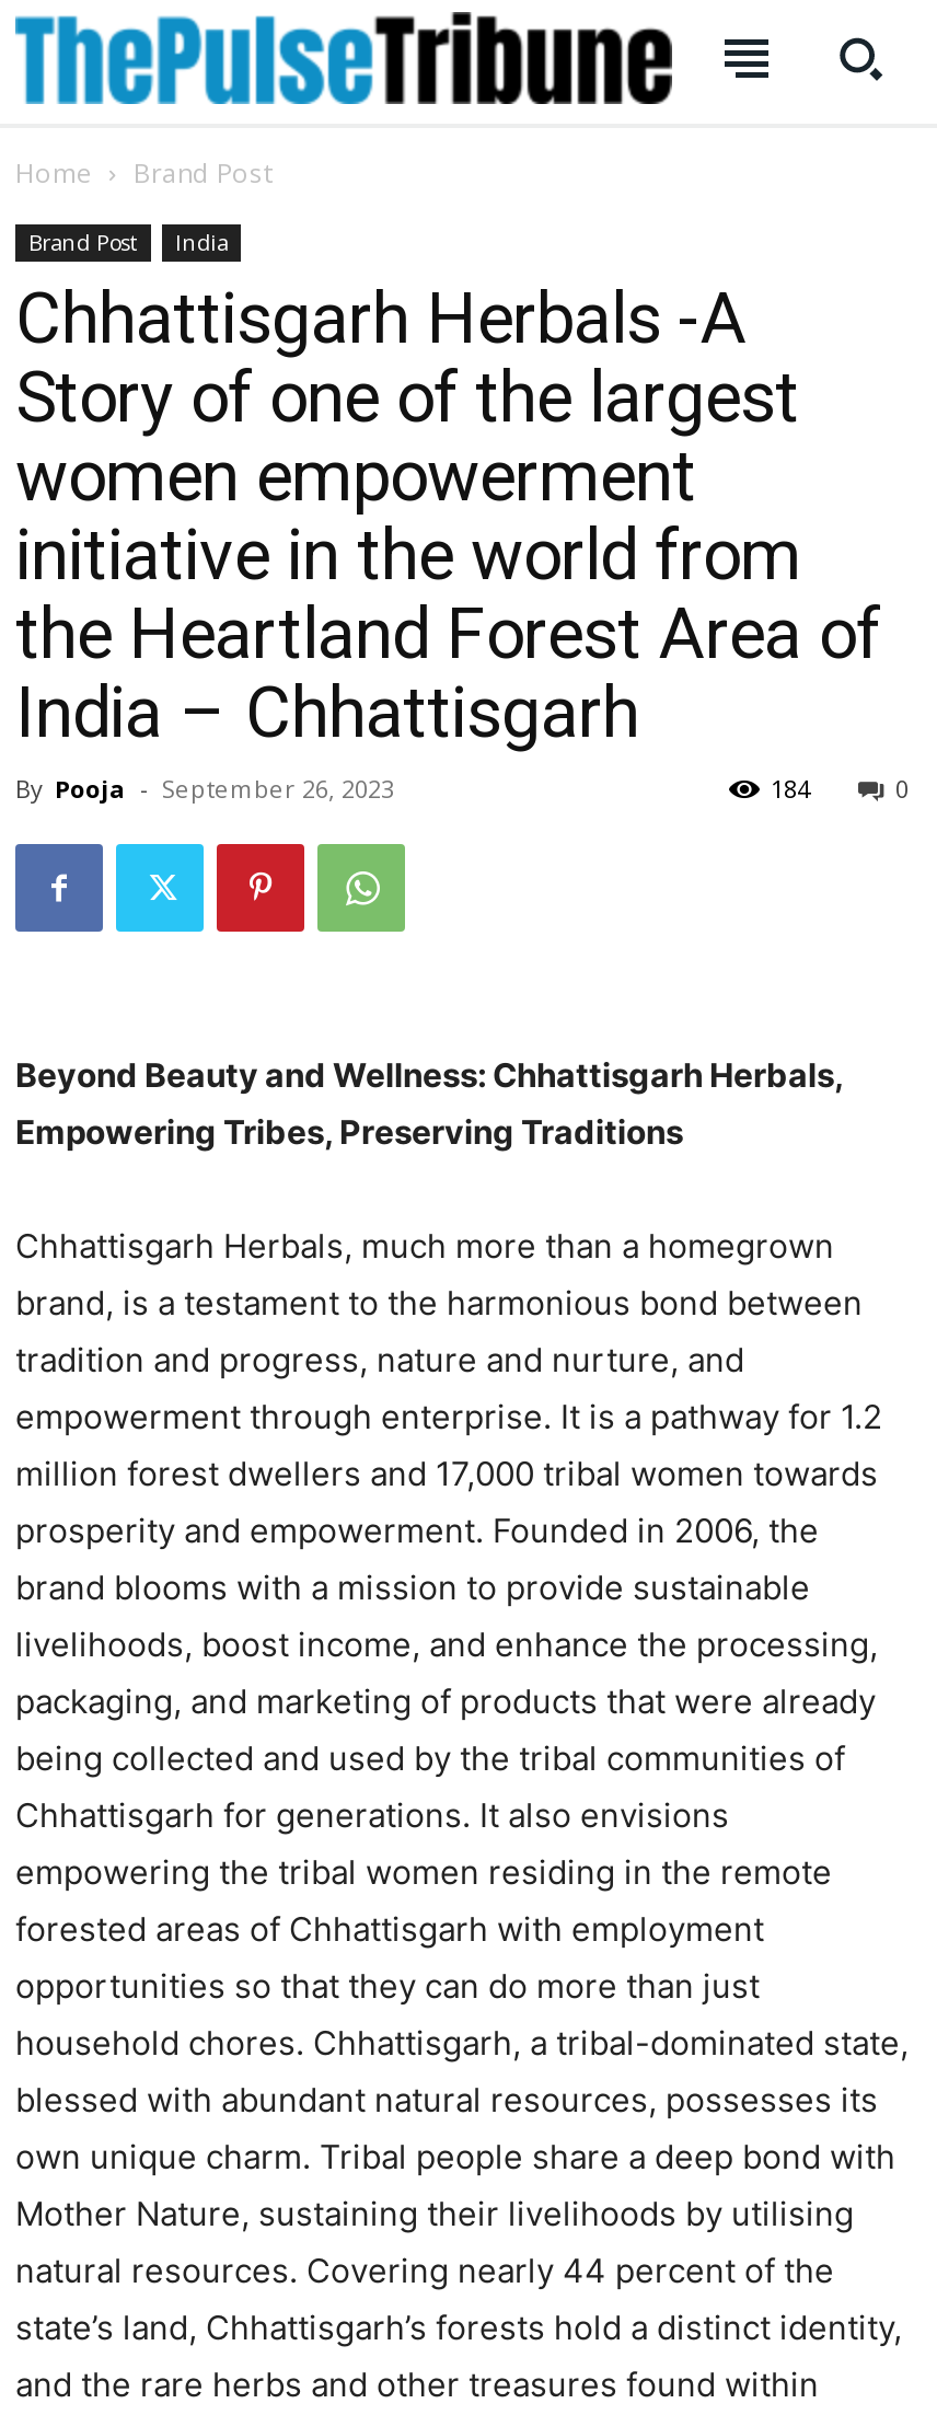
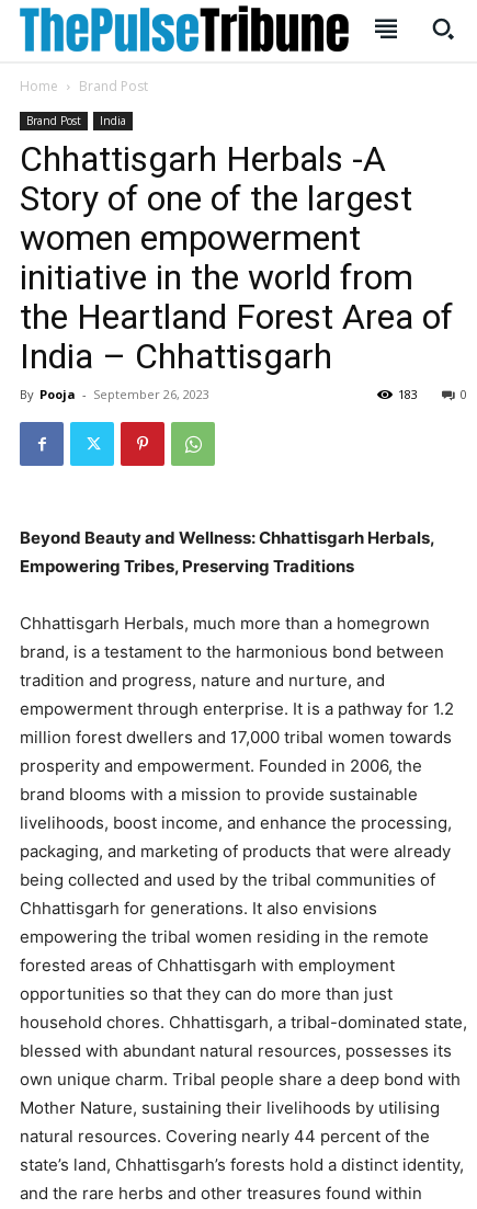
- 184
+ 183
